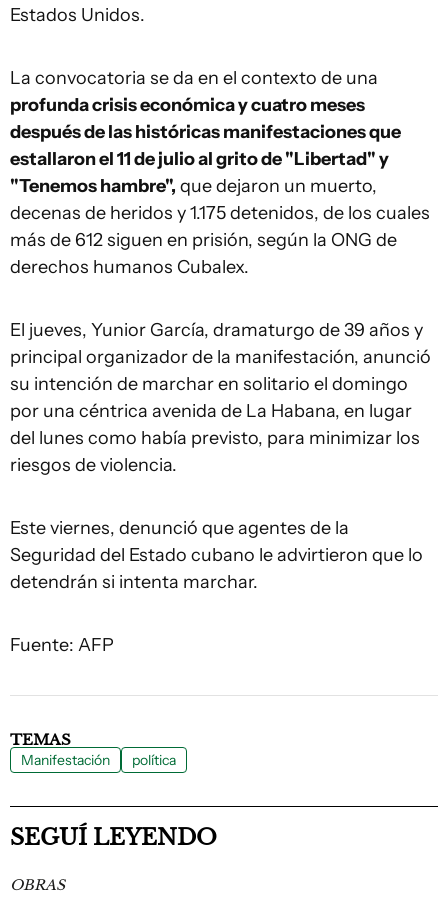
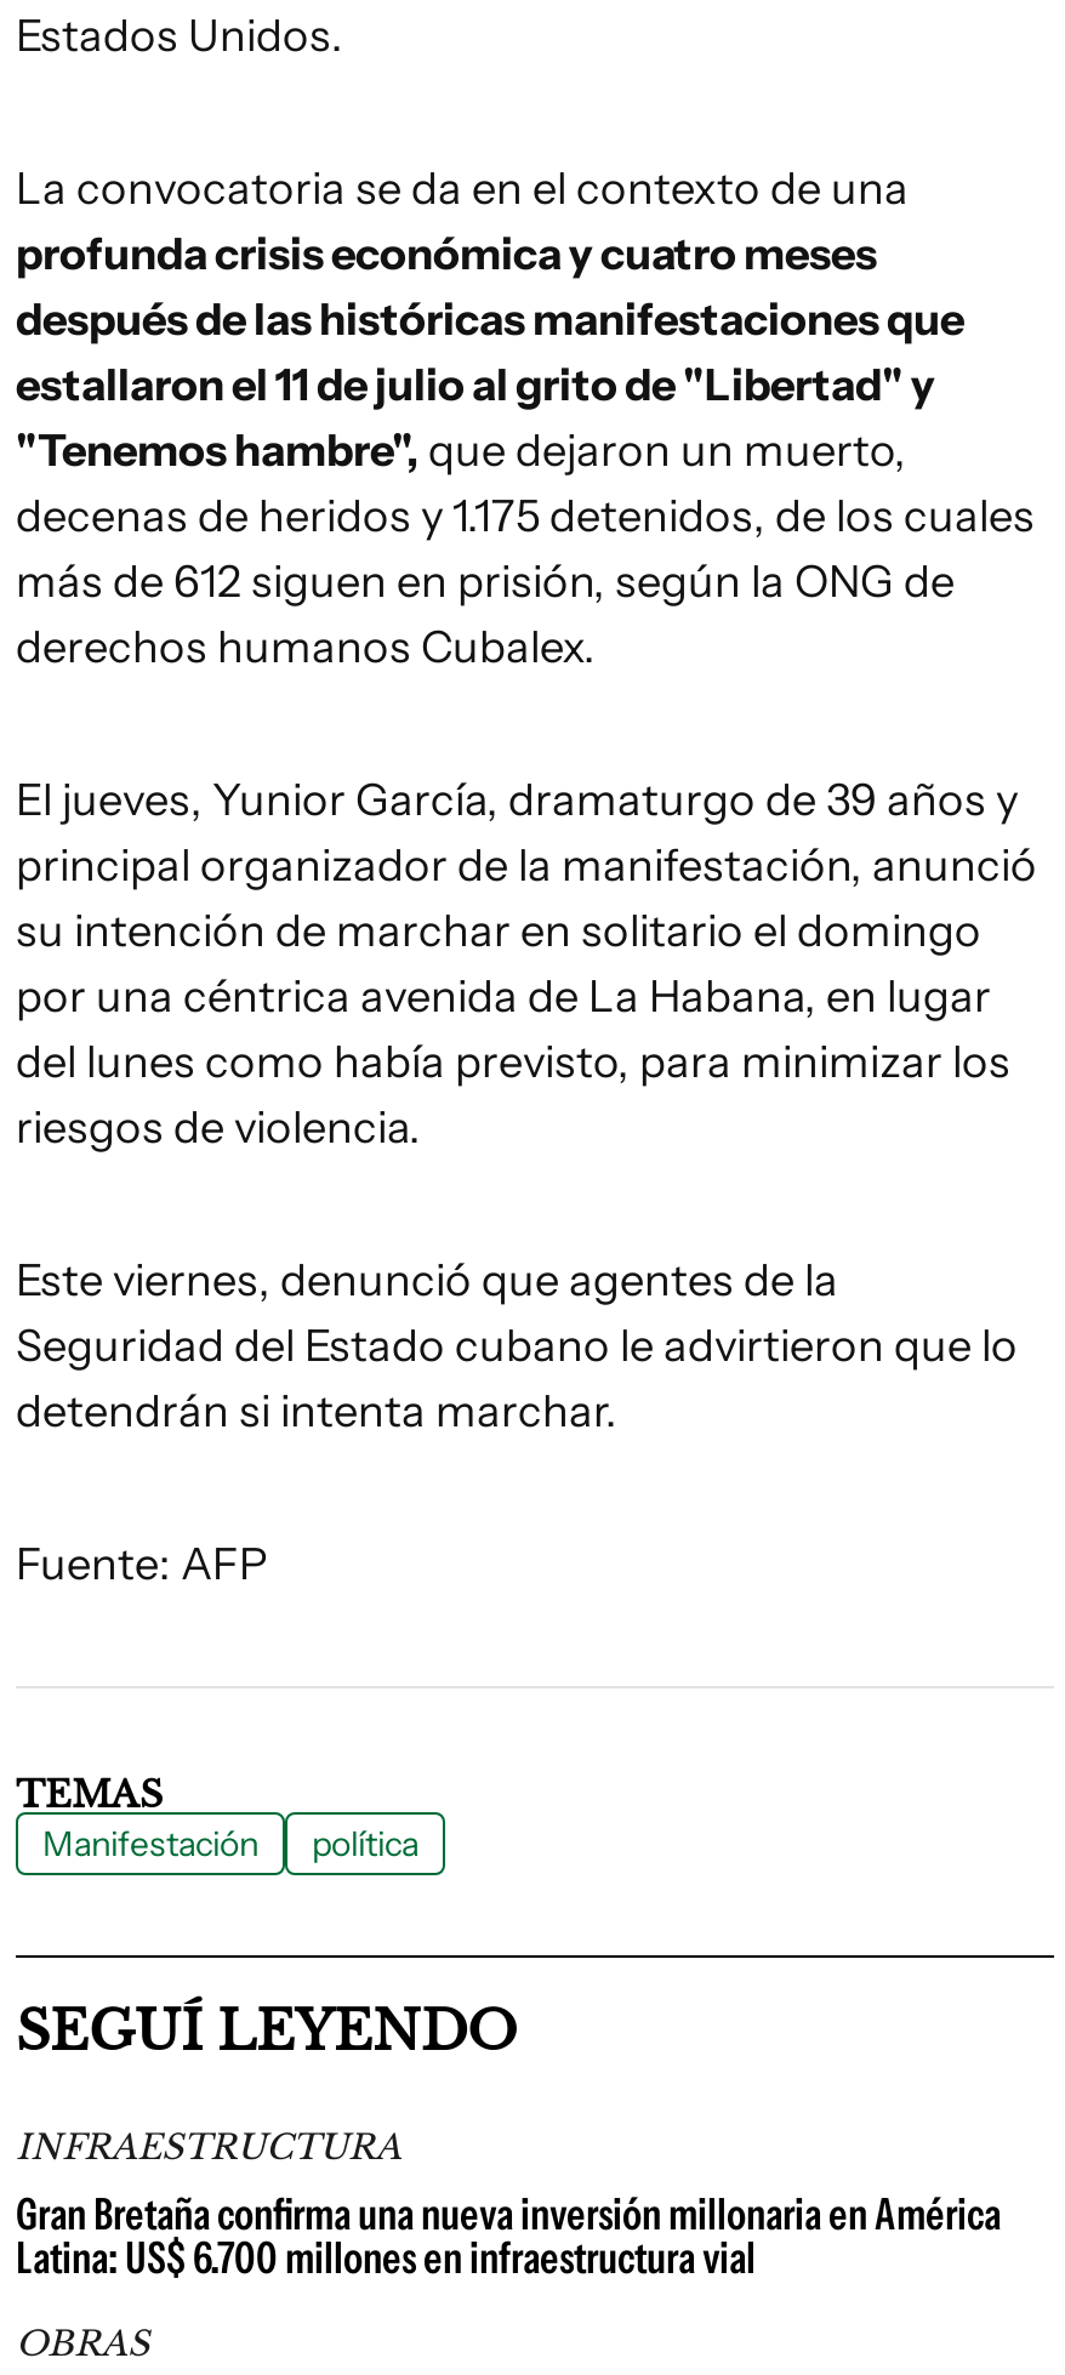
+ INFRAESTRUCTURA
+ Gran Bretaña confirma una nueva inversión millonaria en América
+ Latina: US$ 6.700 millones en infraestructura vial
